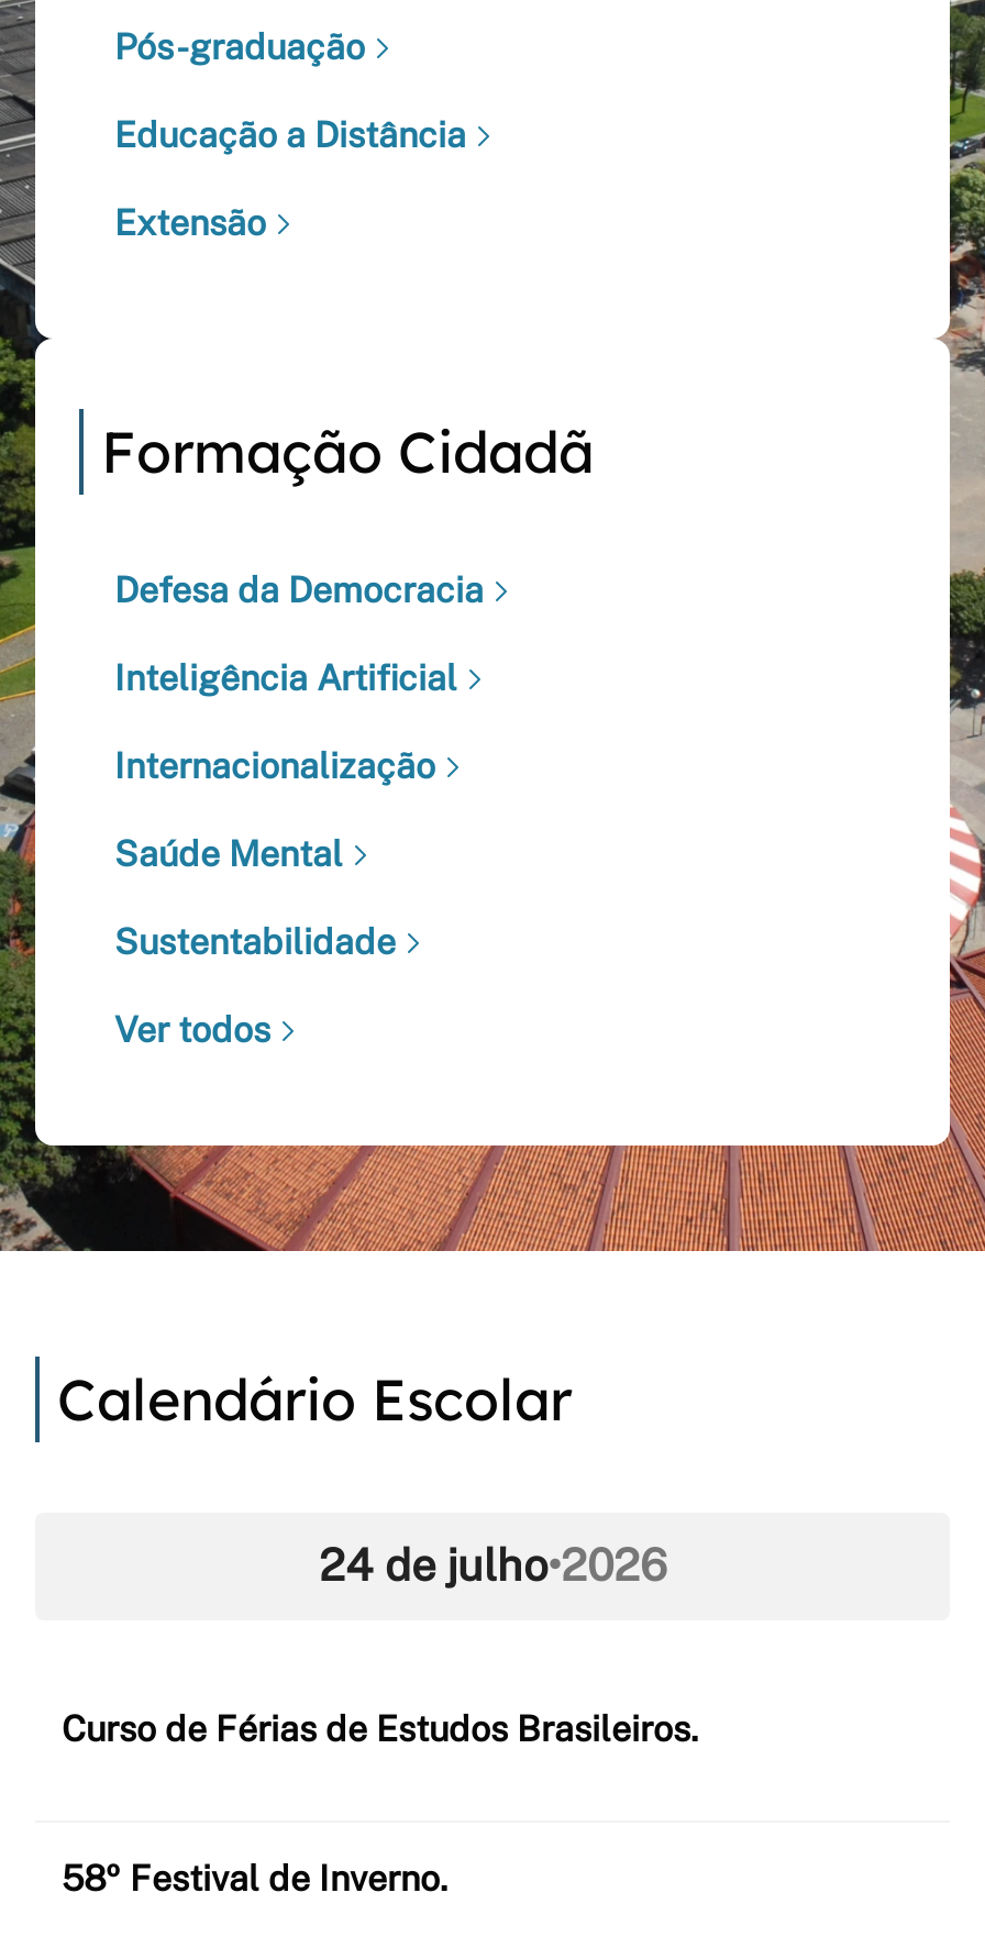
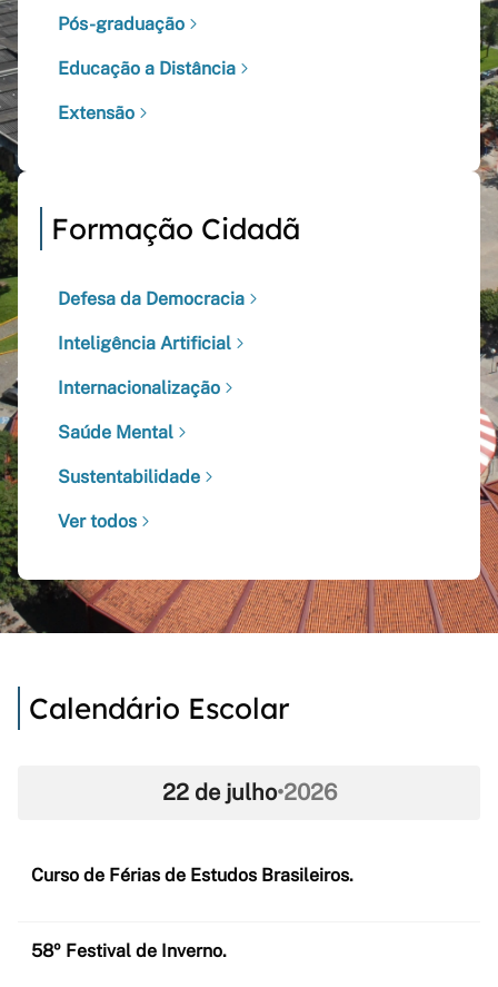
- 24 de julho•2026
+ 22 de julho•2026
